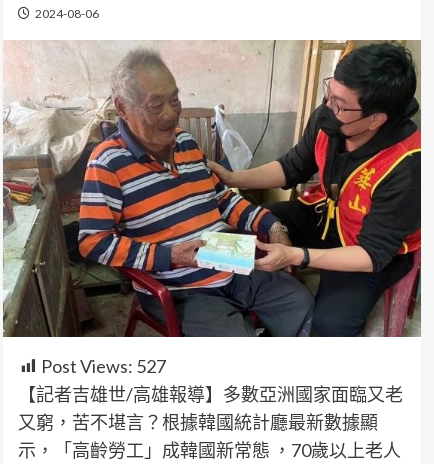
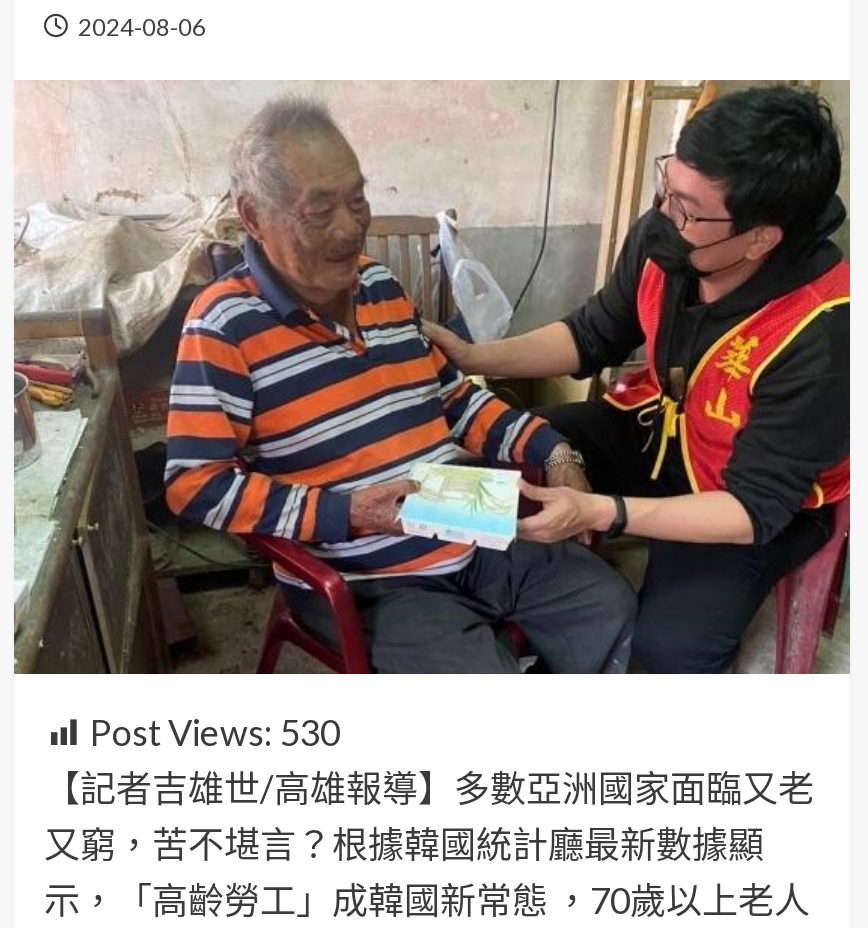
- Post Views: 527
+ Post Views: 530
